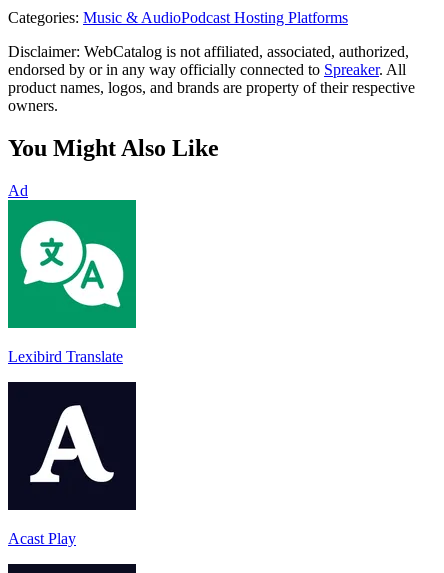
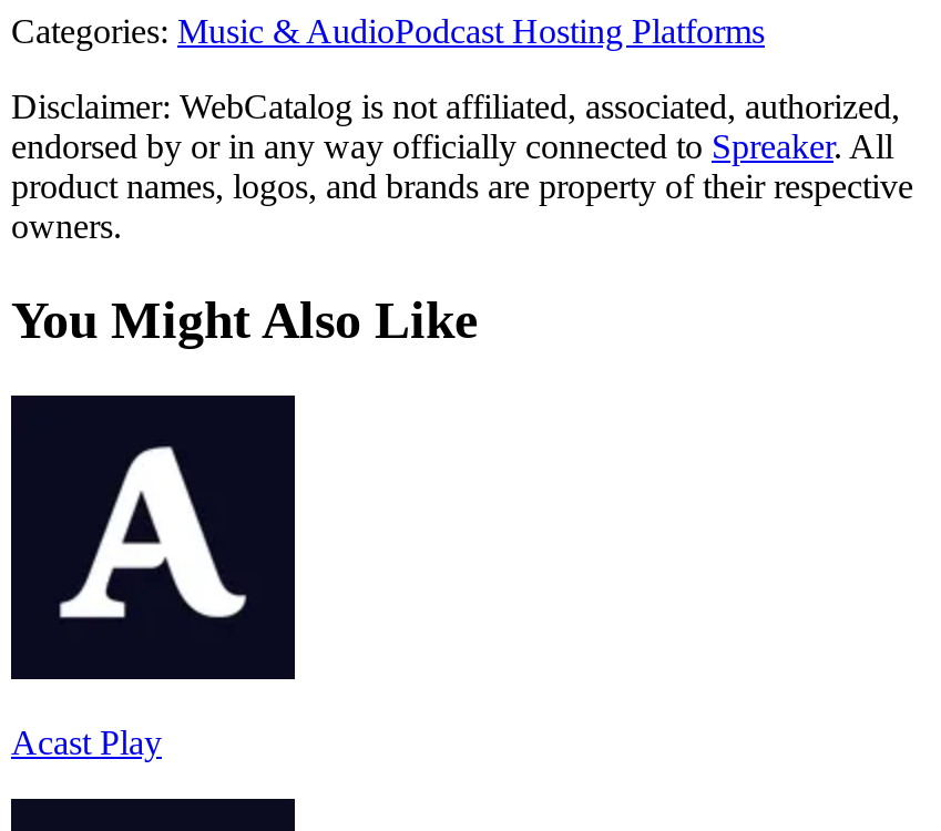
- Ad

- [image]
- Lexibird Translate
